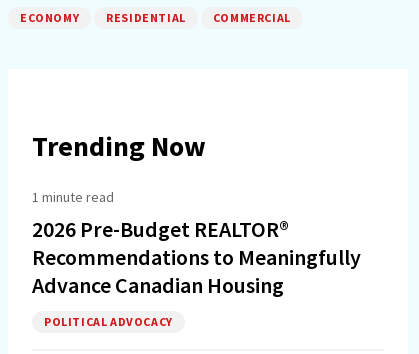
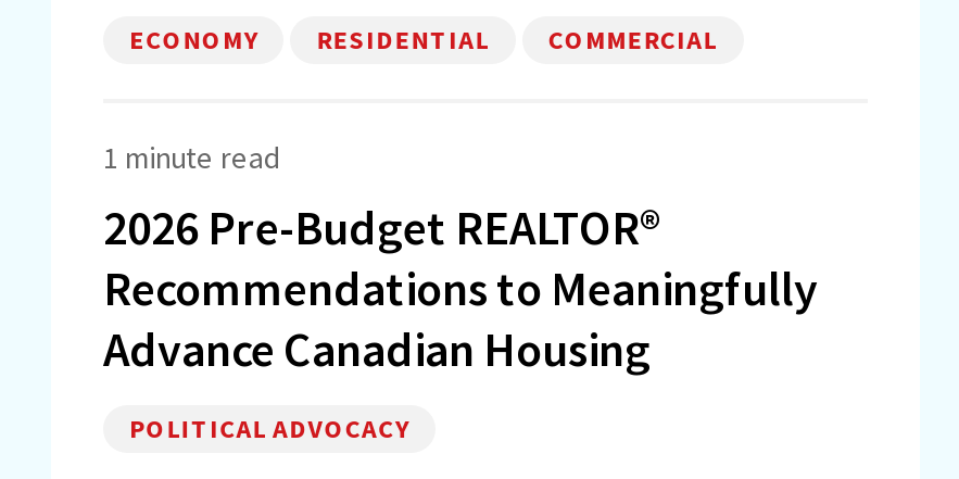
- Trending Now
